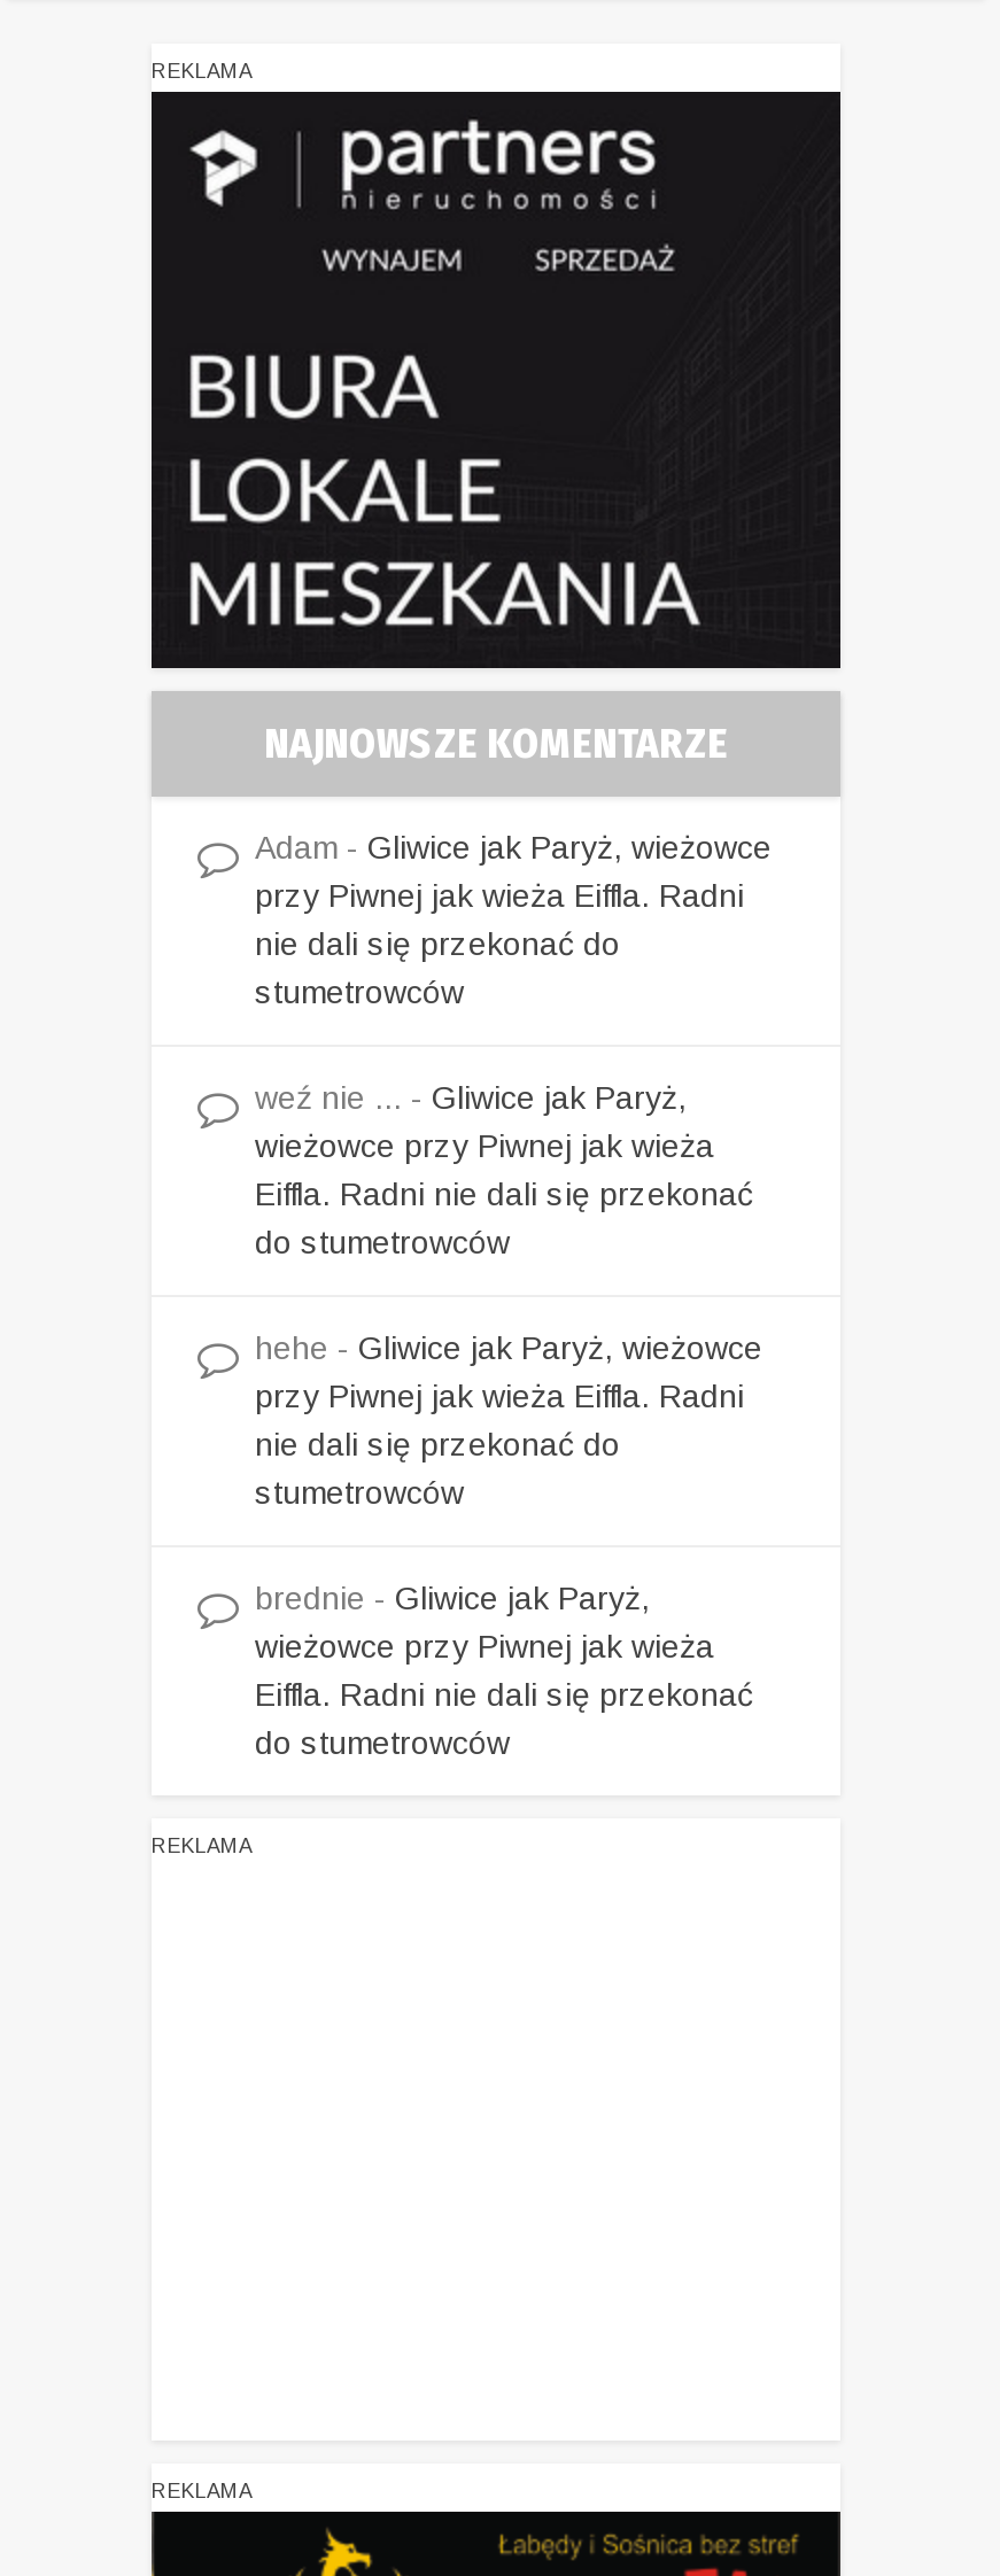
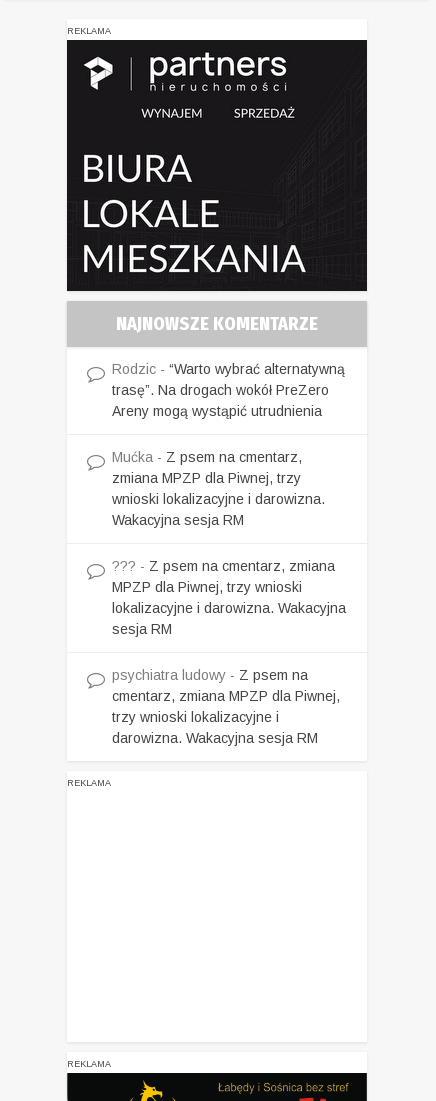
- Adam - Gliwice jak Paryż, wieżowce
- przy Piwnej jak wieża Eiffla. Radni
- nie dali się przekonać do
- stumetrowców
+ Rodzic - “Warto wybrać alternatywną
+ trasę”. Na drogach wokół PreZero
+ Areny mogą wystąpić utrudnienia

- weź nie ... - Gliwice jak Paryż,
- wieżowce przy Piwnej jak wieża
- Eiffla. Radni nie dali się przekonać
- do stumetrowców
+ Mućka - Z psem na cmentarz,
+ zmiana MPZP dla Piwnej, trzy
+ wnioski lokalizacyjne i darowizna.
+ Wakacyjna sesja RM

- hehe - Gliwice jak Paryż, wieżowce
- przy Piwnej jak wieża Eiffla. Radni
- nie dali się przekonać do
- stumetrowców
+ ??? - Z psem na cmentarz, zmiana
+ MPZP dla Piwnej, trzy wnioski
+ lokalizacyjne i darowizna. Wakacyjna
+ sesja RM

- brednie - Gliwice jak Paryż,
- wieżowce przy Piwnej jak wieża
- Eiffla. Radni nie dali się przekonać
- do stumetrowców
+ psychiatra ludowy - Z psem na
+ cmentarz, zmiana MPZP dla Piwnej,
+ trzy wnioski lokalizacyjne i
+ darowizna. Wakacyjna sesja RM
